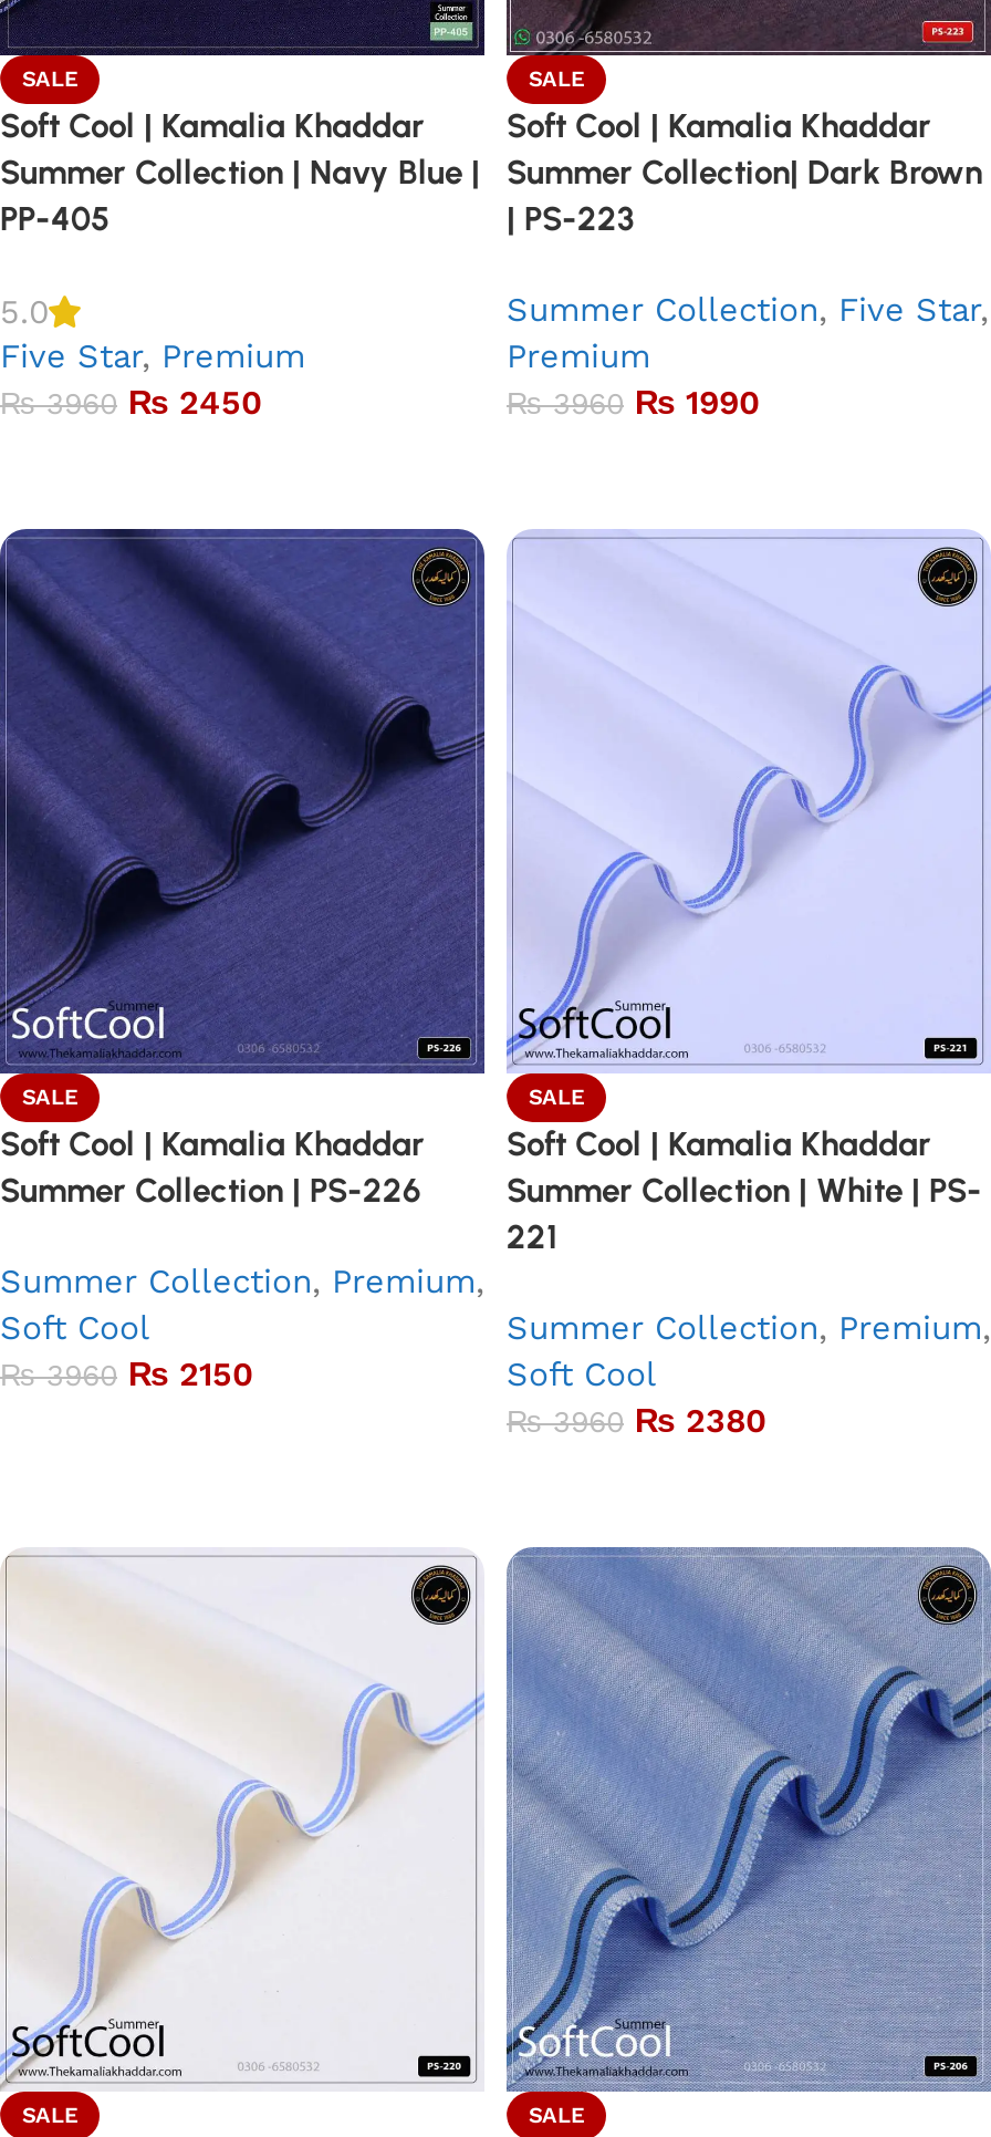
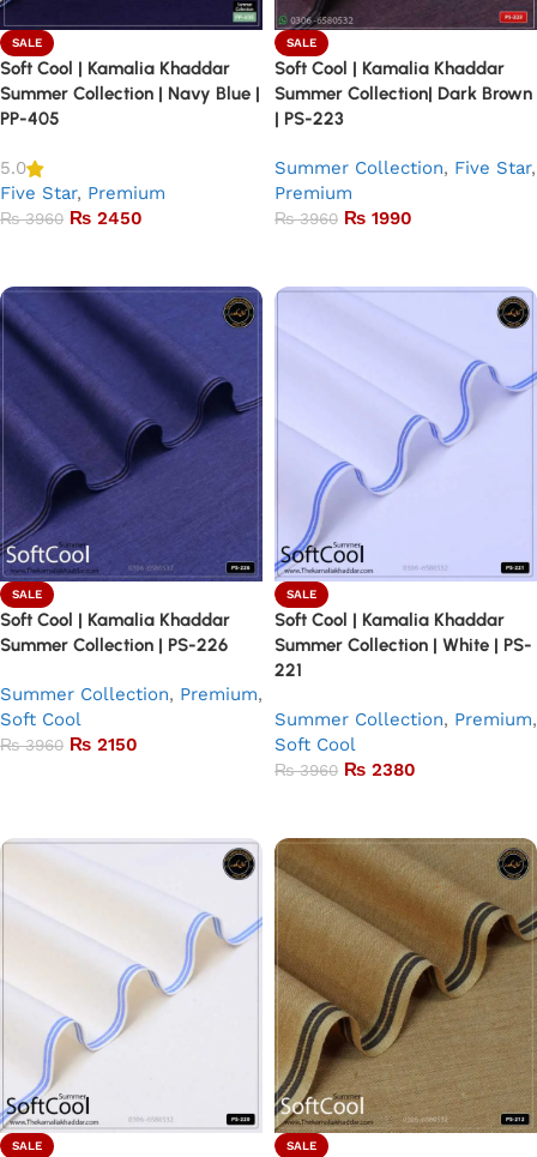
- [image]
+ [image]
